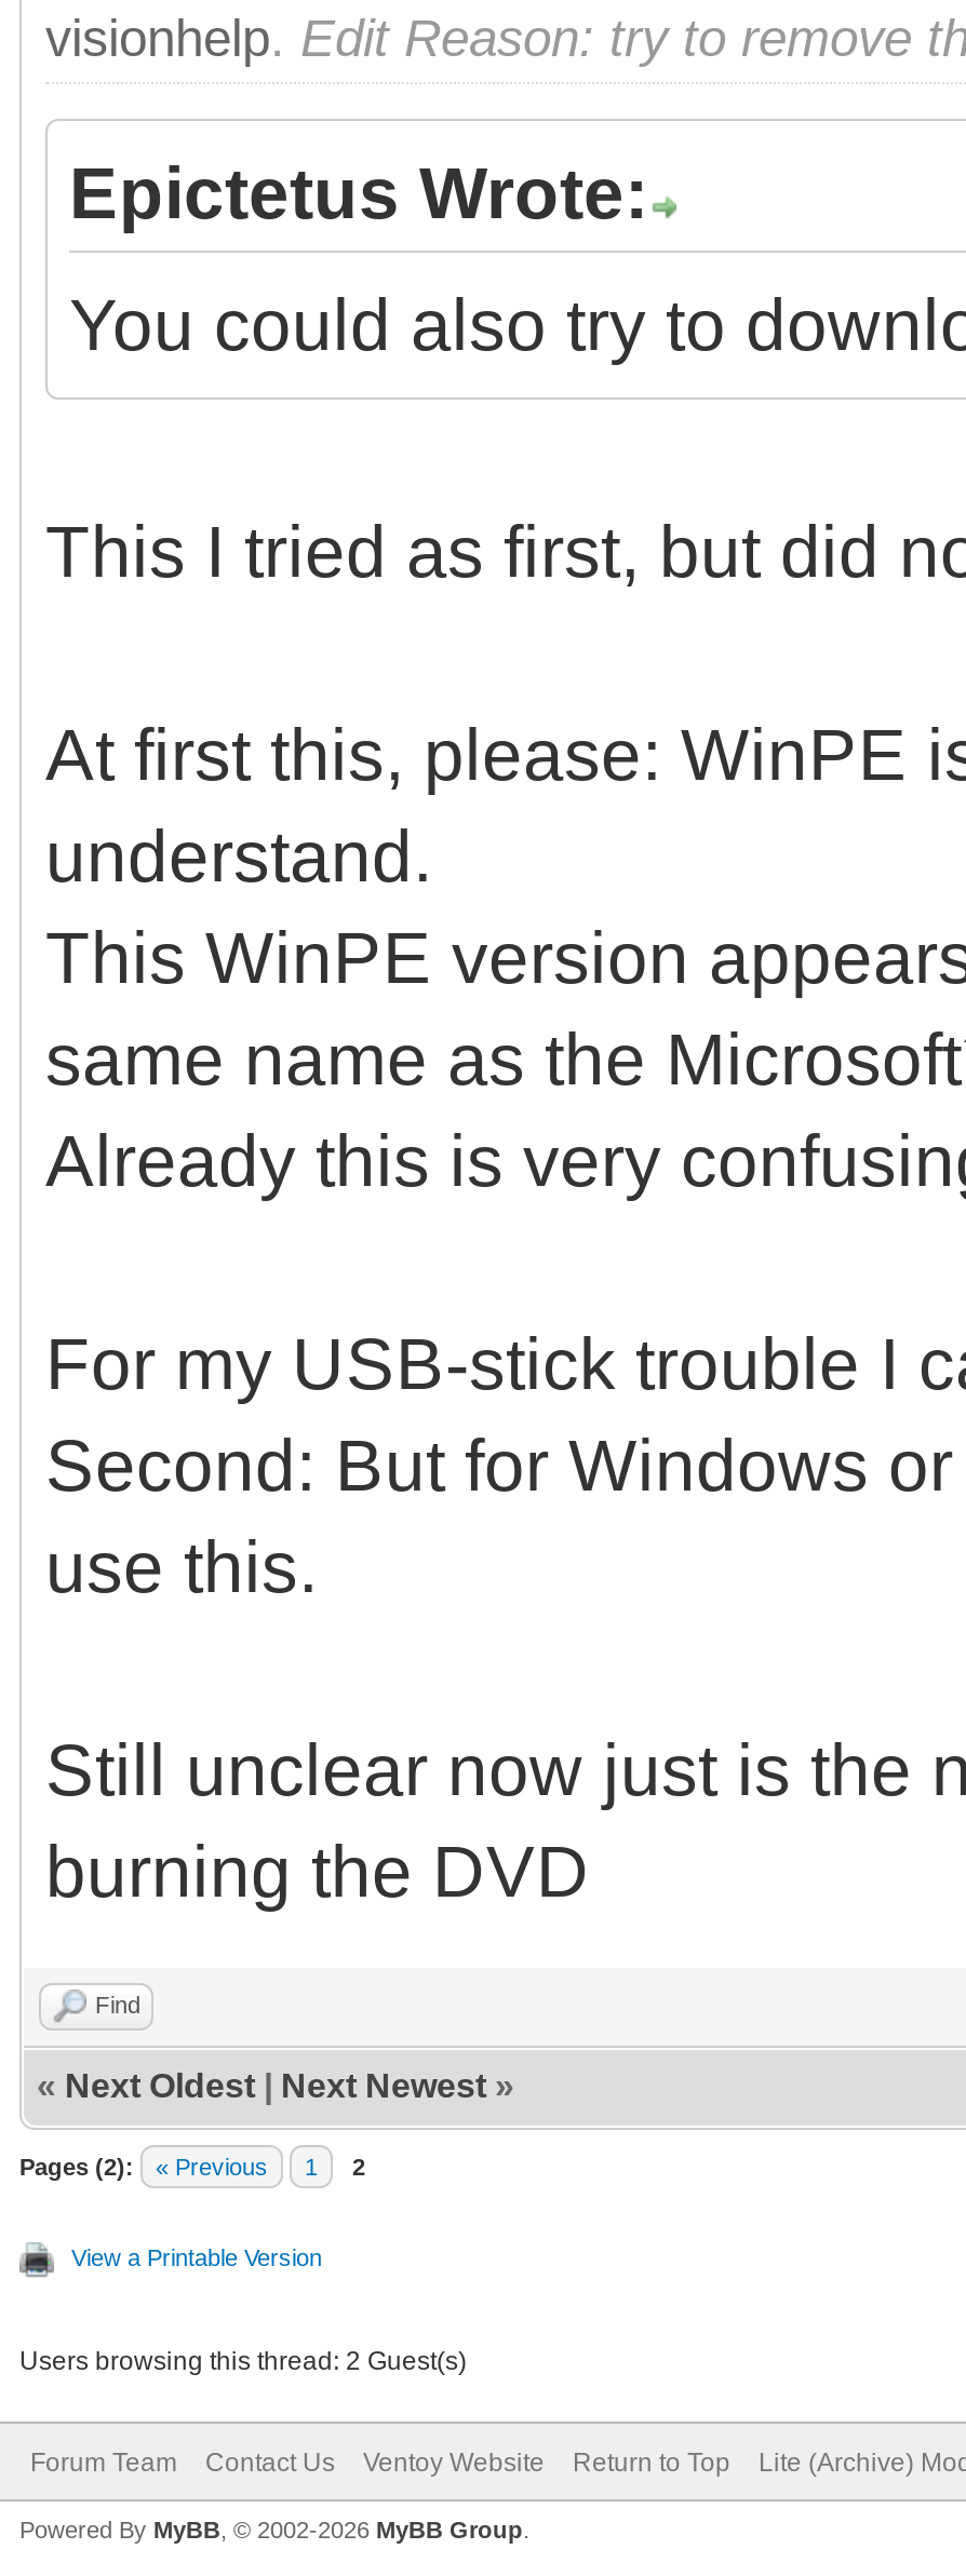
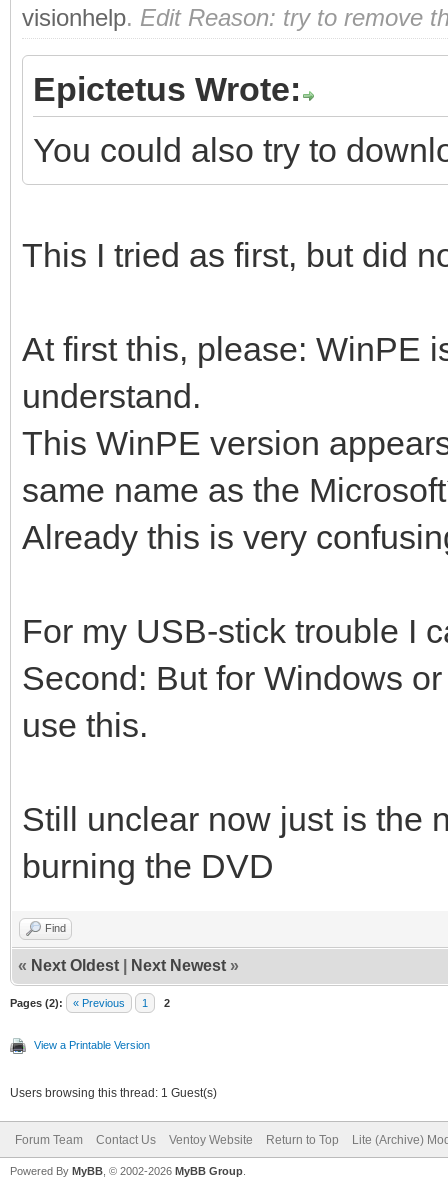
- Users browsing this thread: 2 Guest(s)
+ Users browsing this thread: 1 Guest(s)
